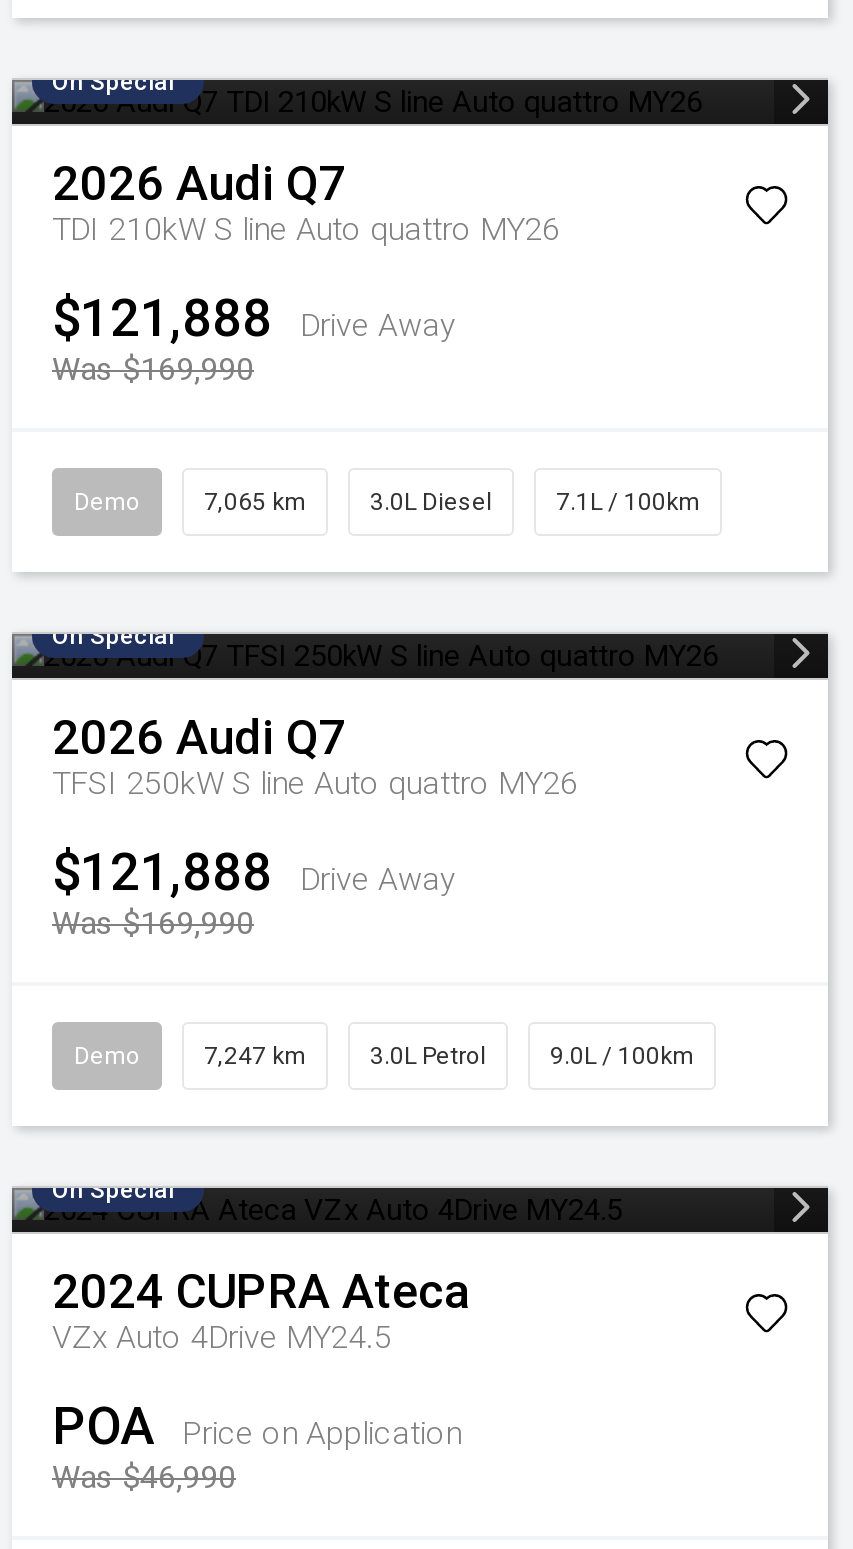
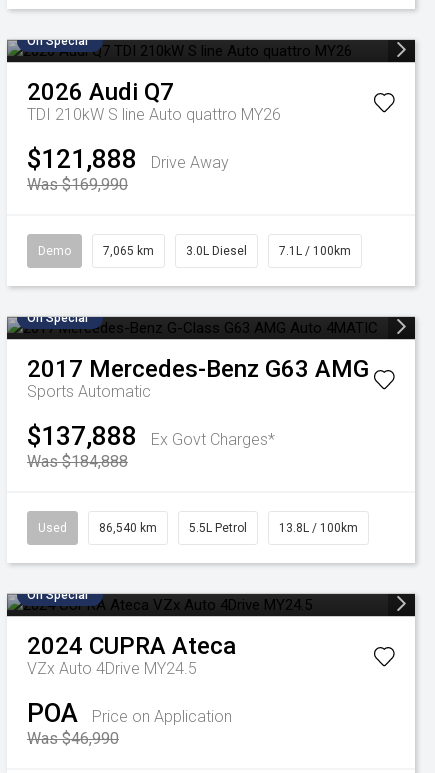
- 2026 Audi Q7
- TFSI 250kW S line Auto quattro MY26
+ 2017 Mercedes-Benz G63 AMG
+ Sports Automatic

- $121,888
- Drive Away
- Was $169,990
+ $137,888
+ Ex Govt Charges*
+ Was $184,888

- Demo
- 7,247 km
- 3.0L Petrol
- 9.0L / 100km
+ Used
+ 86,540 km
+ 5.5L Petrol
+ 13.8L / 100km
